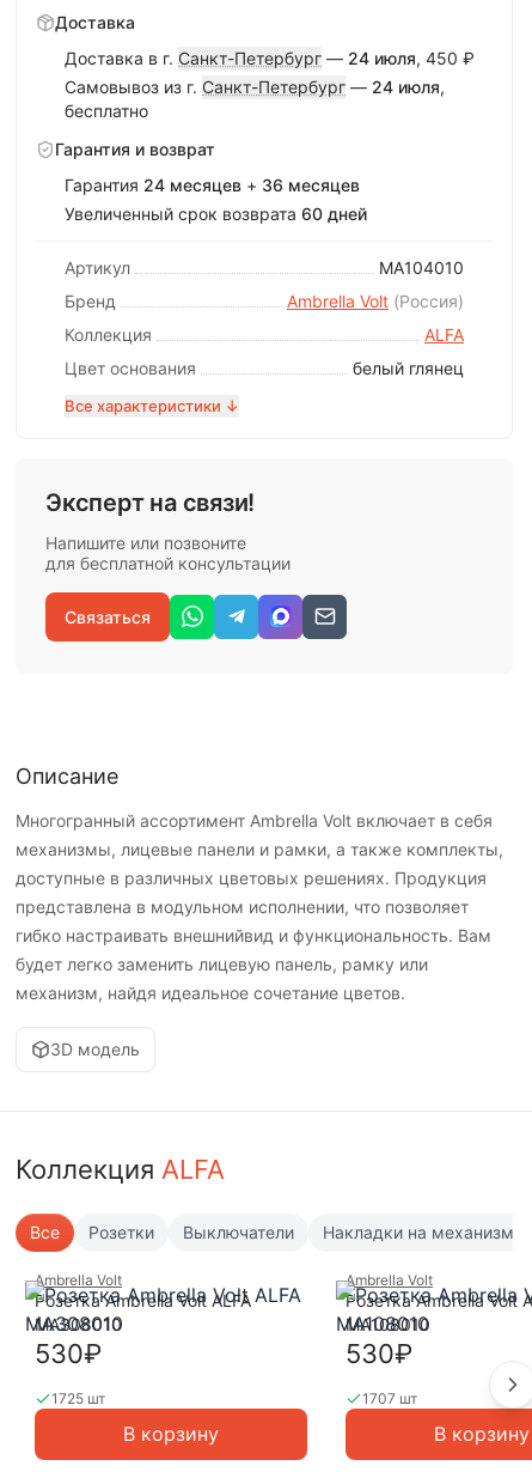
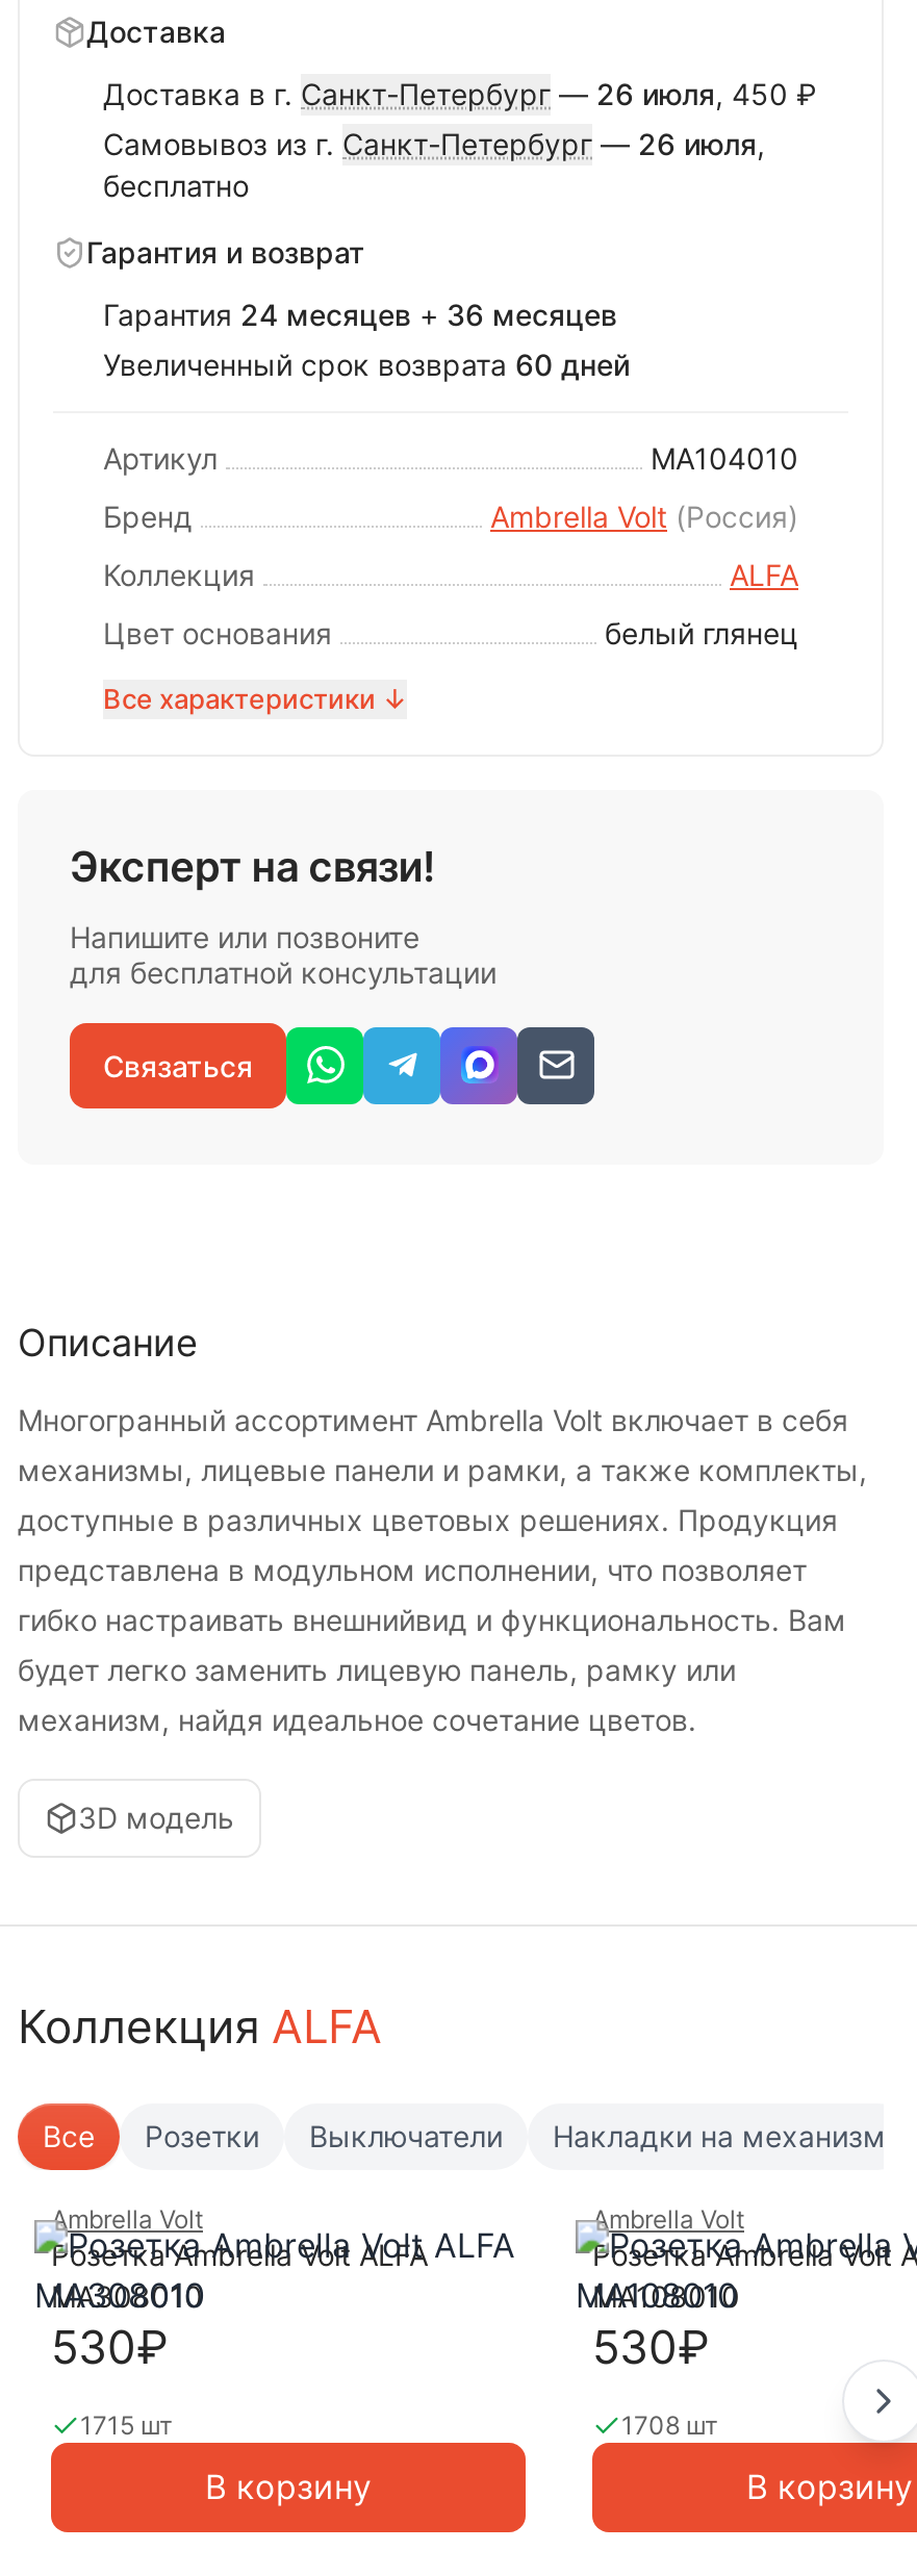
- Доставка в г. Санкт-Петербург — 24 июля, 450 ₽
+ Доставка в г. Санкт-Петербург — 26 июля, 450 ₽

- Самовывоз из г. Санкт-Петербург — 24 июля,
+ Самовывоз из г. Санкт-Петербург — 26 июля,

- 1725 шт
+ 1715 шт

- 1707 шт
+ 1708 шт
